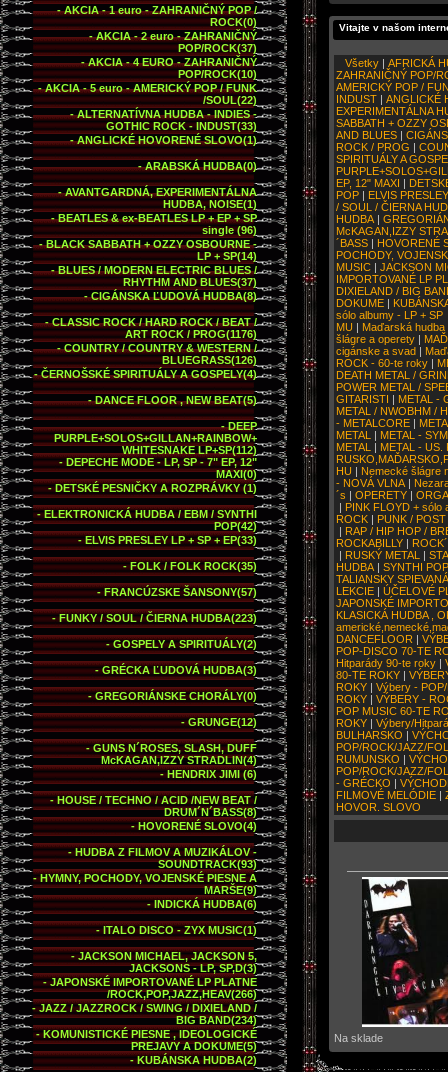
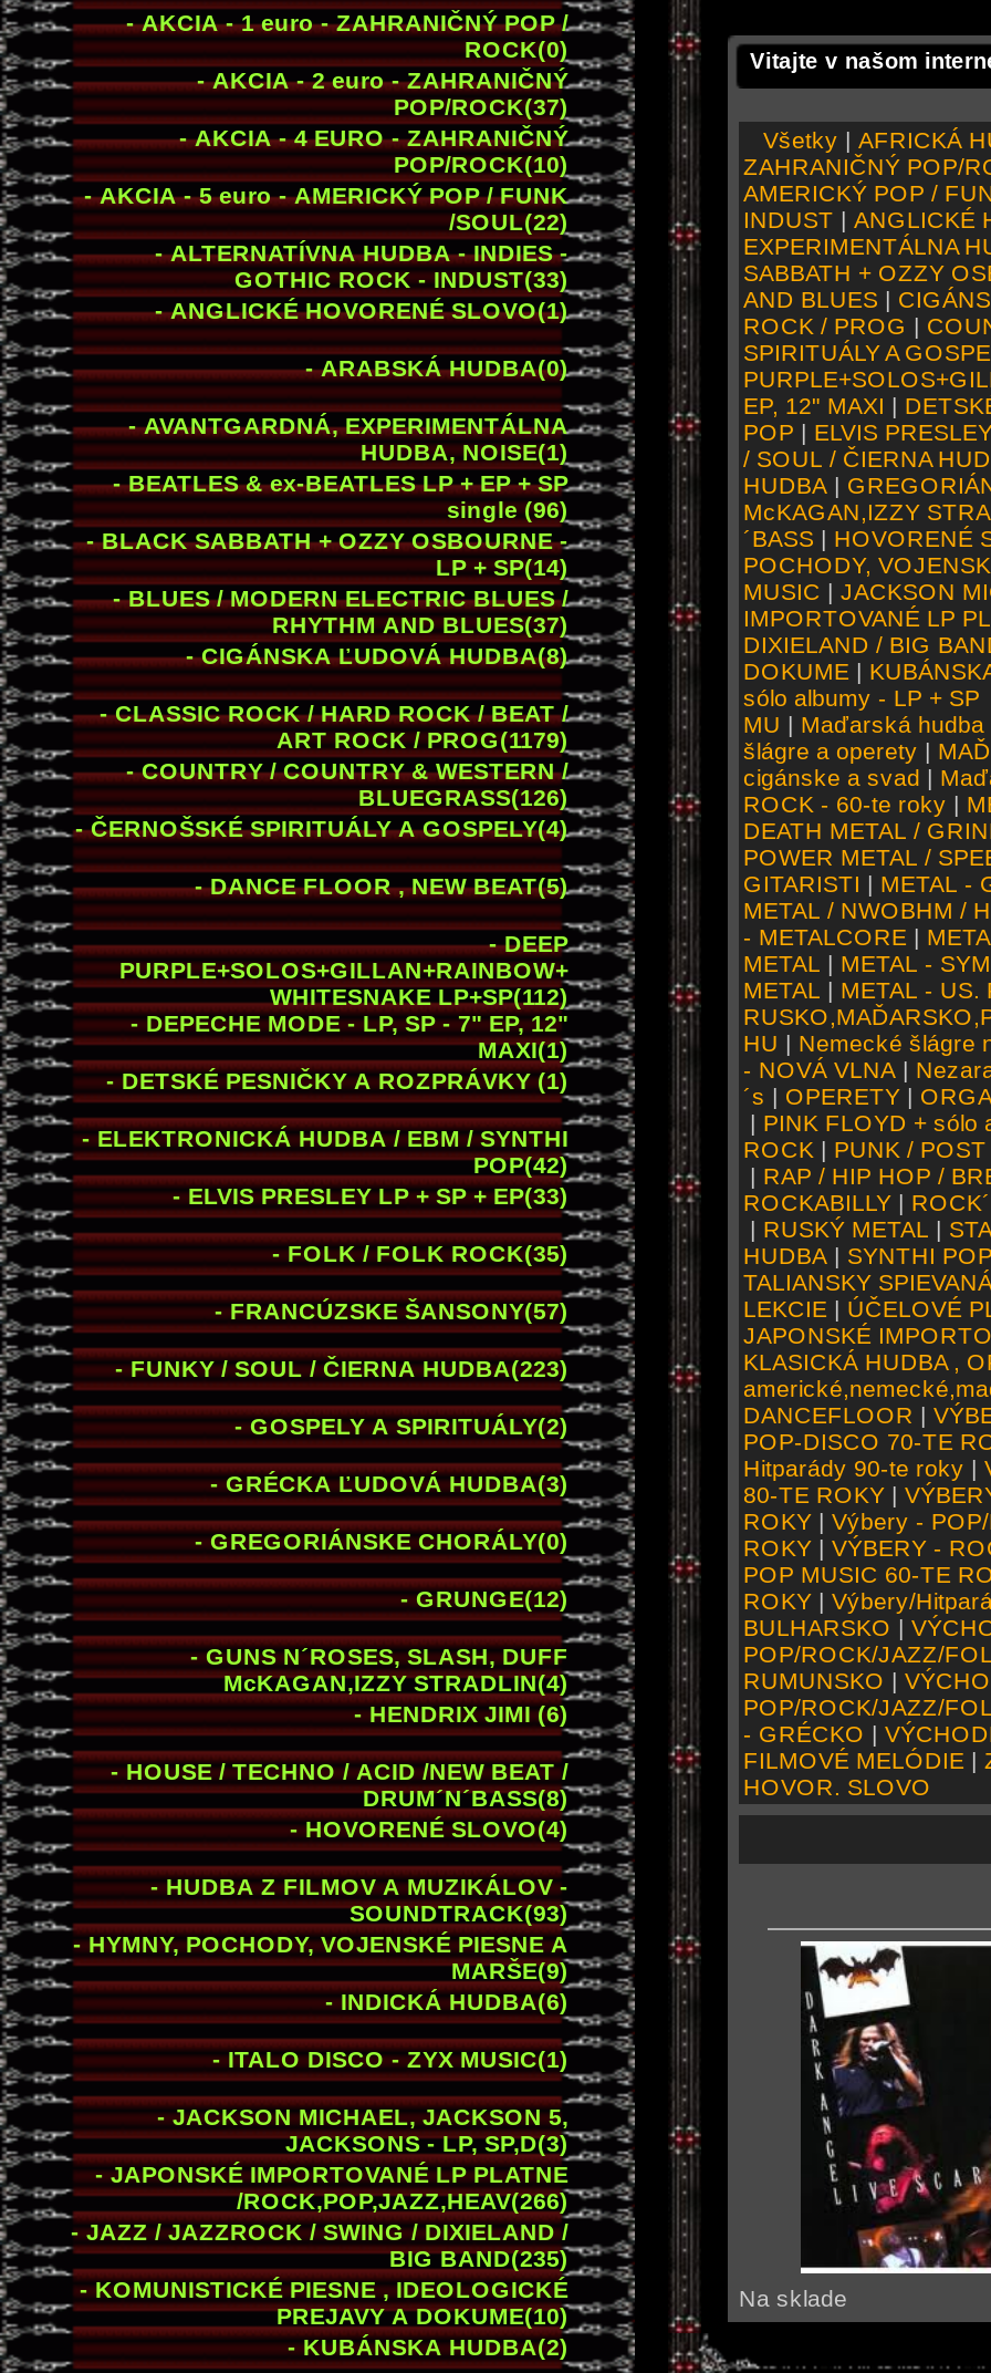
- ART ROCK / PROG(1176)
+ ART ROCK / PROG(1179)

- MAXI(0)
+ MAXI(1)

- BIG BAND(234)
+ BIG BAND(235)

- PREJAVY A DOKUME(5)
+ PREJAVY A DOKUME(10)
